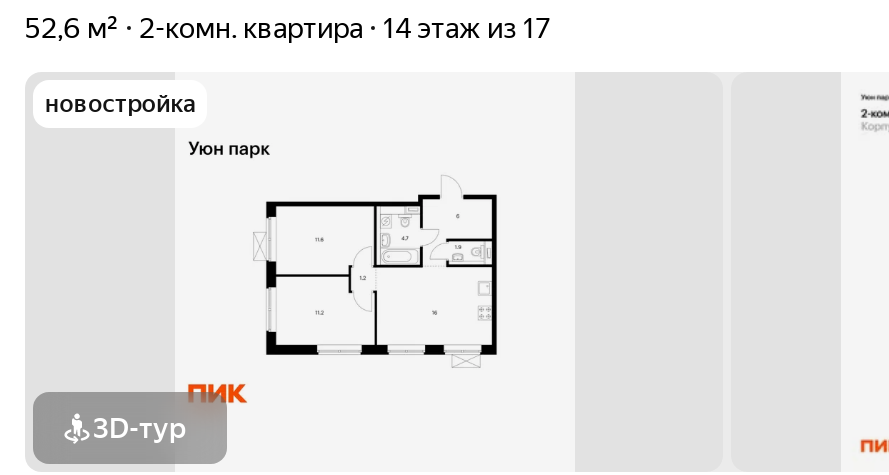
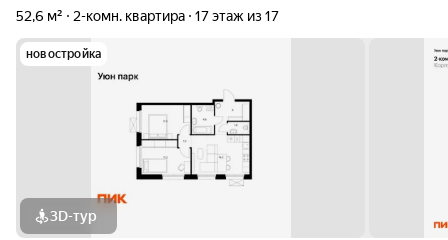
- 14 этаж из 17
+ 17 этаж из 17
